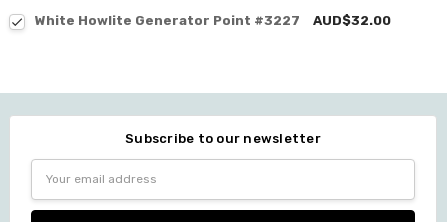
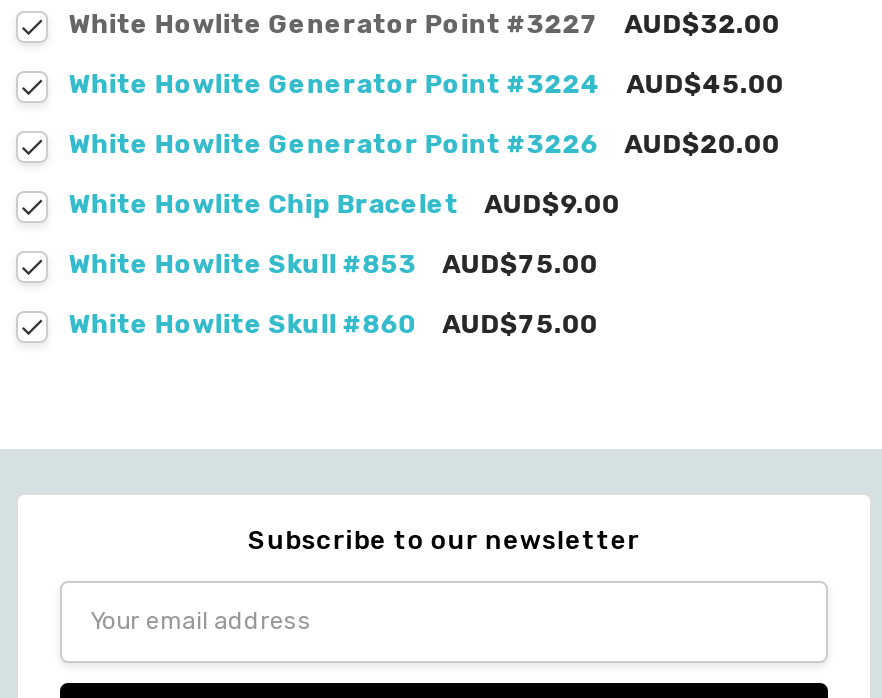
+ White Howlite Generator Point #3224
+ AUD$45.00
+ White Howlite Generator Point #3226
+ AUD$20.00
+ White Howlite Chip Bracelet
+ AUD$9.00
+ White Howlite Skull #853
+ AUD$75.00
+ White Howlite Skull #860
+ AUD$75.00
